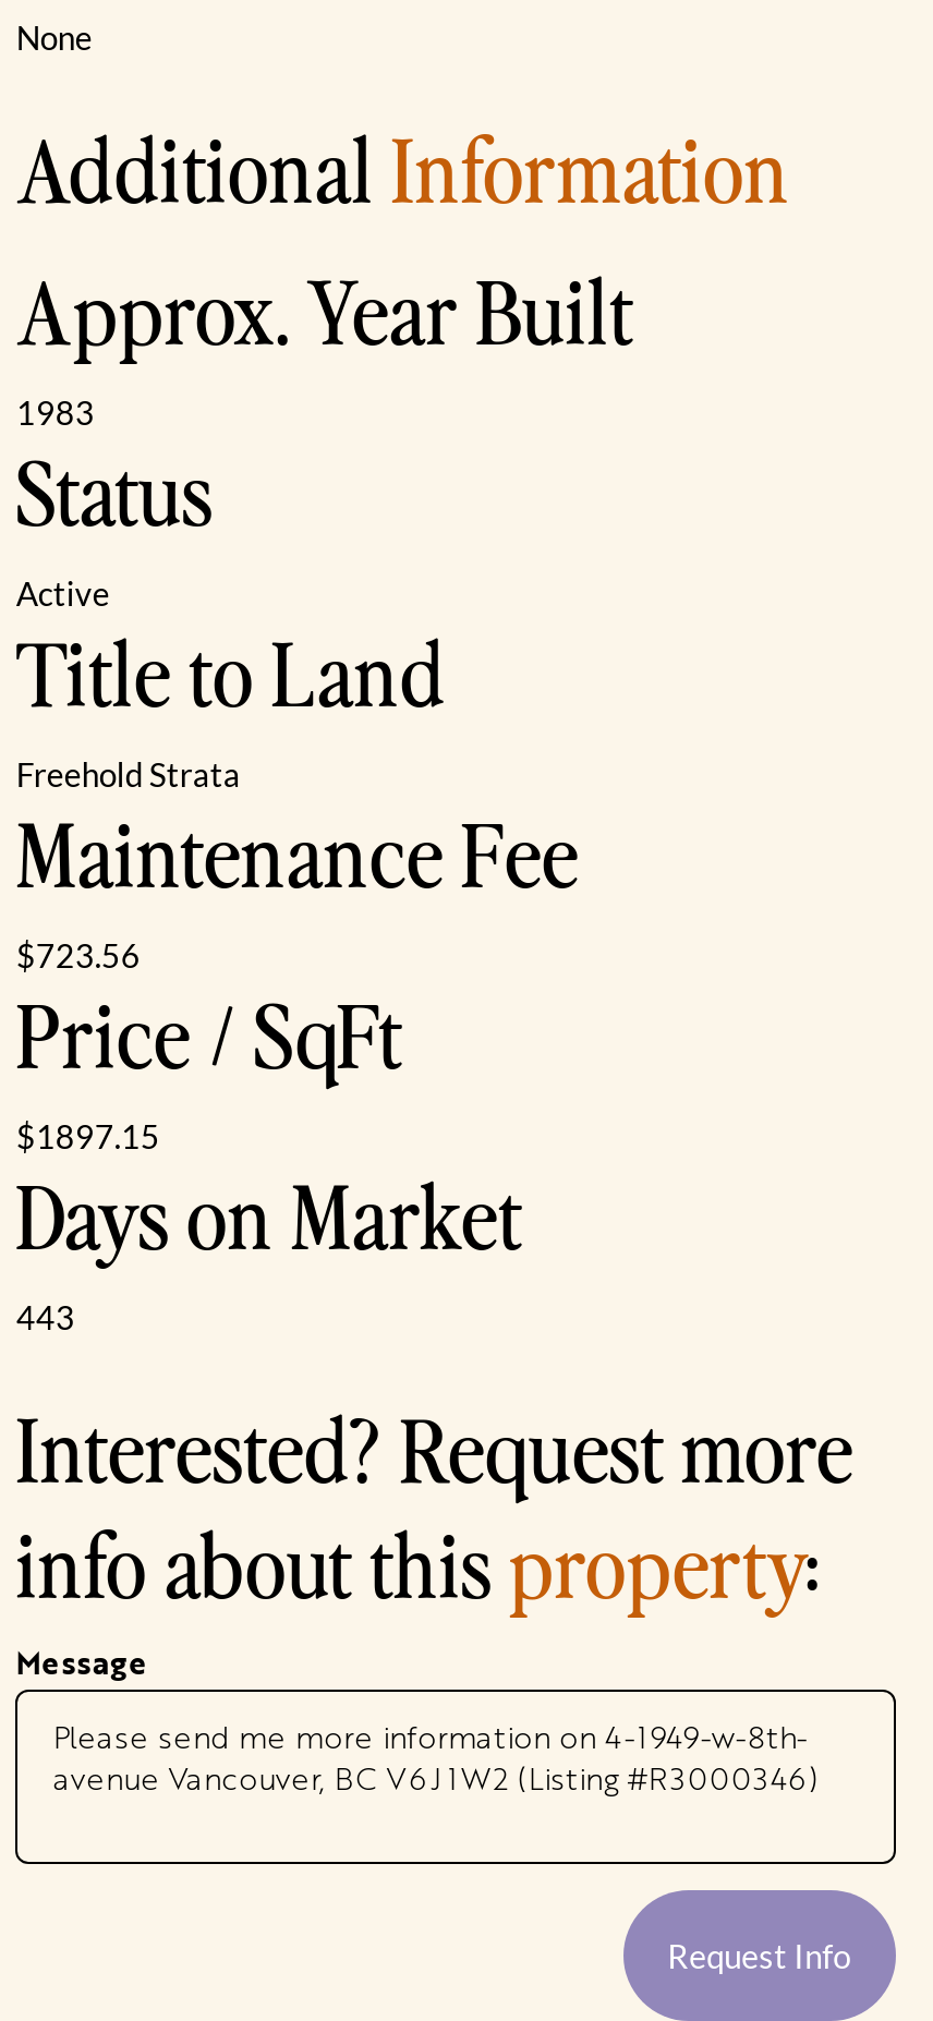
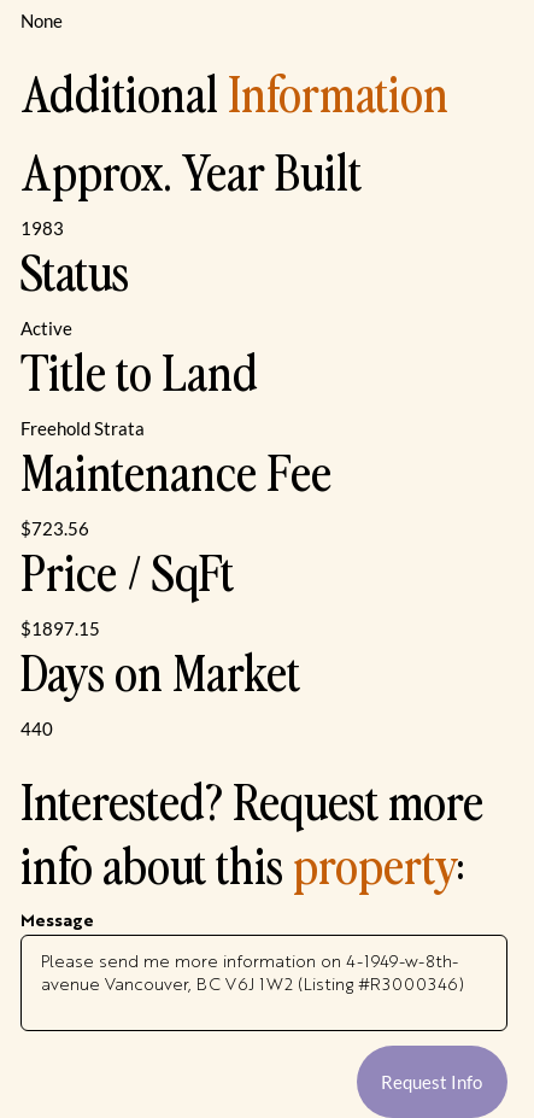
- 443
+ 440
